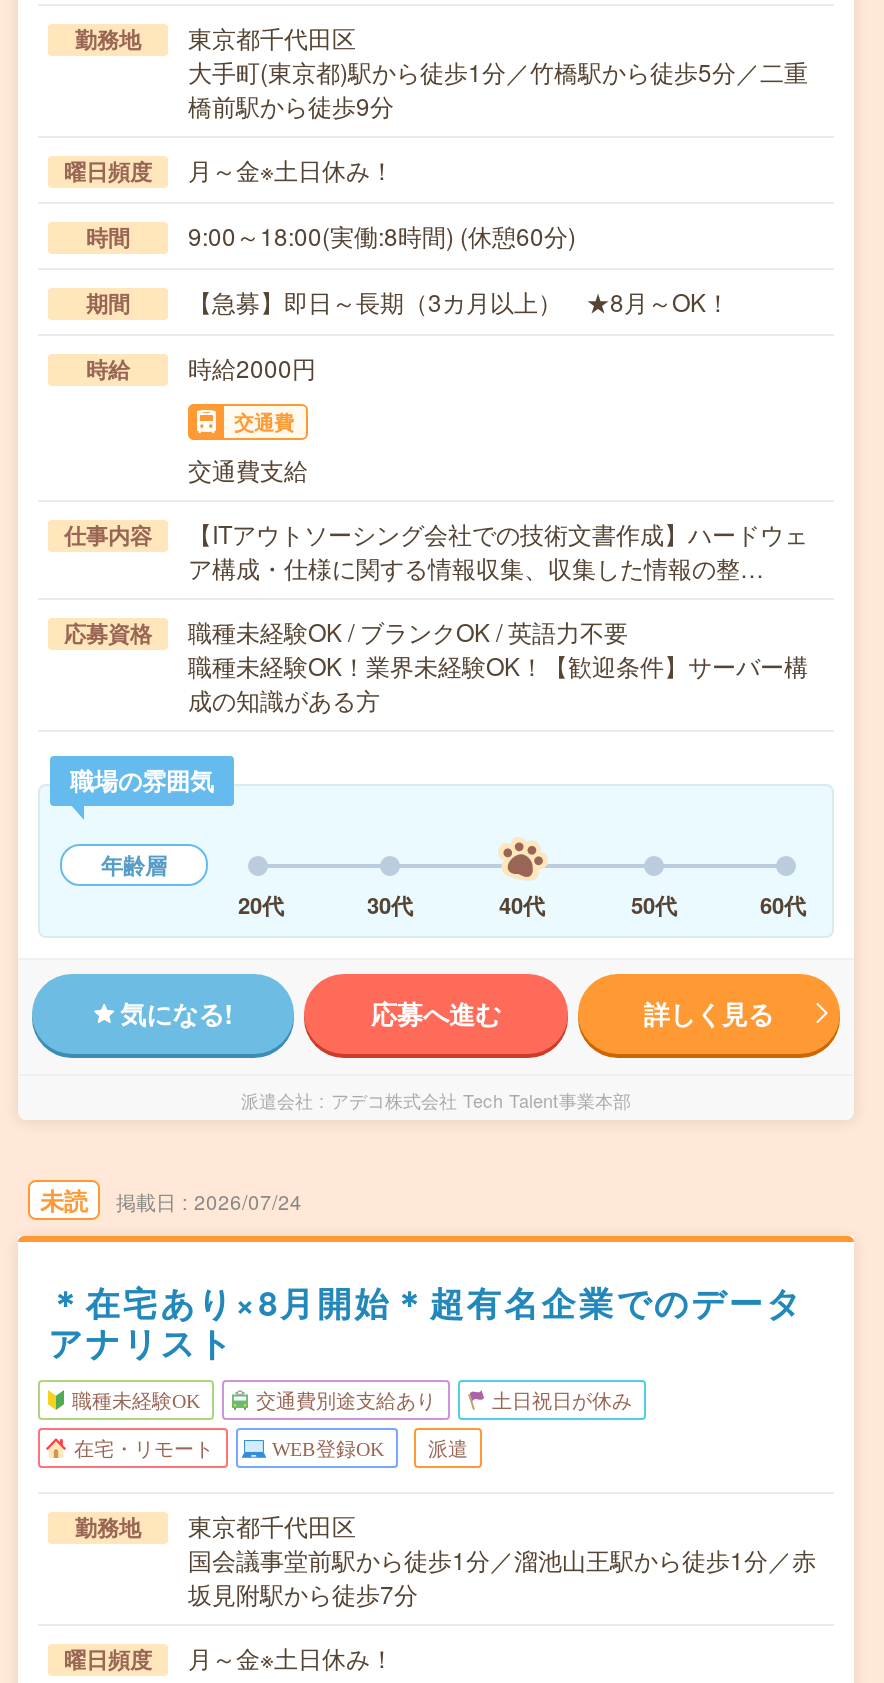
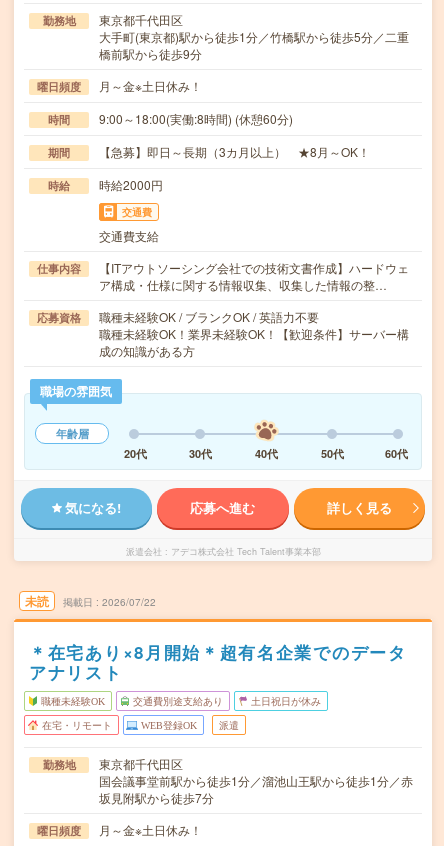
- 2026/07/24
+ 2026/07/22
